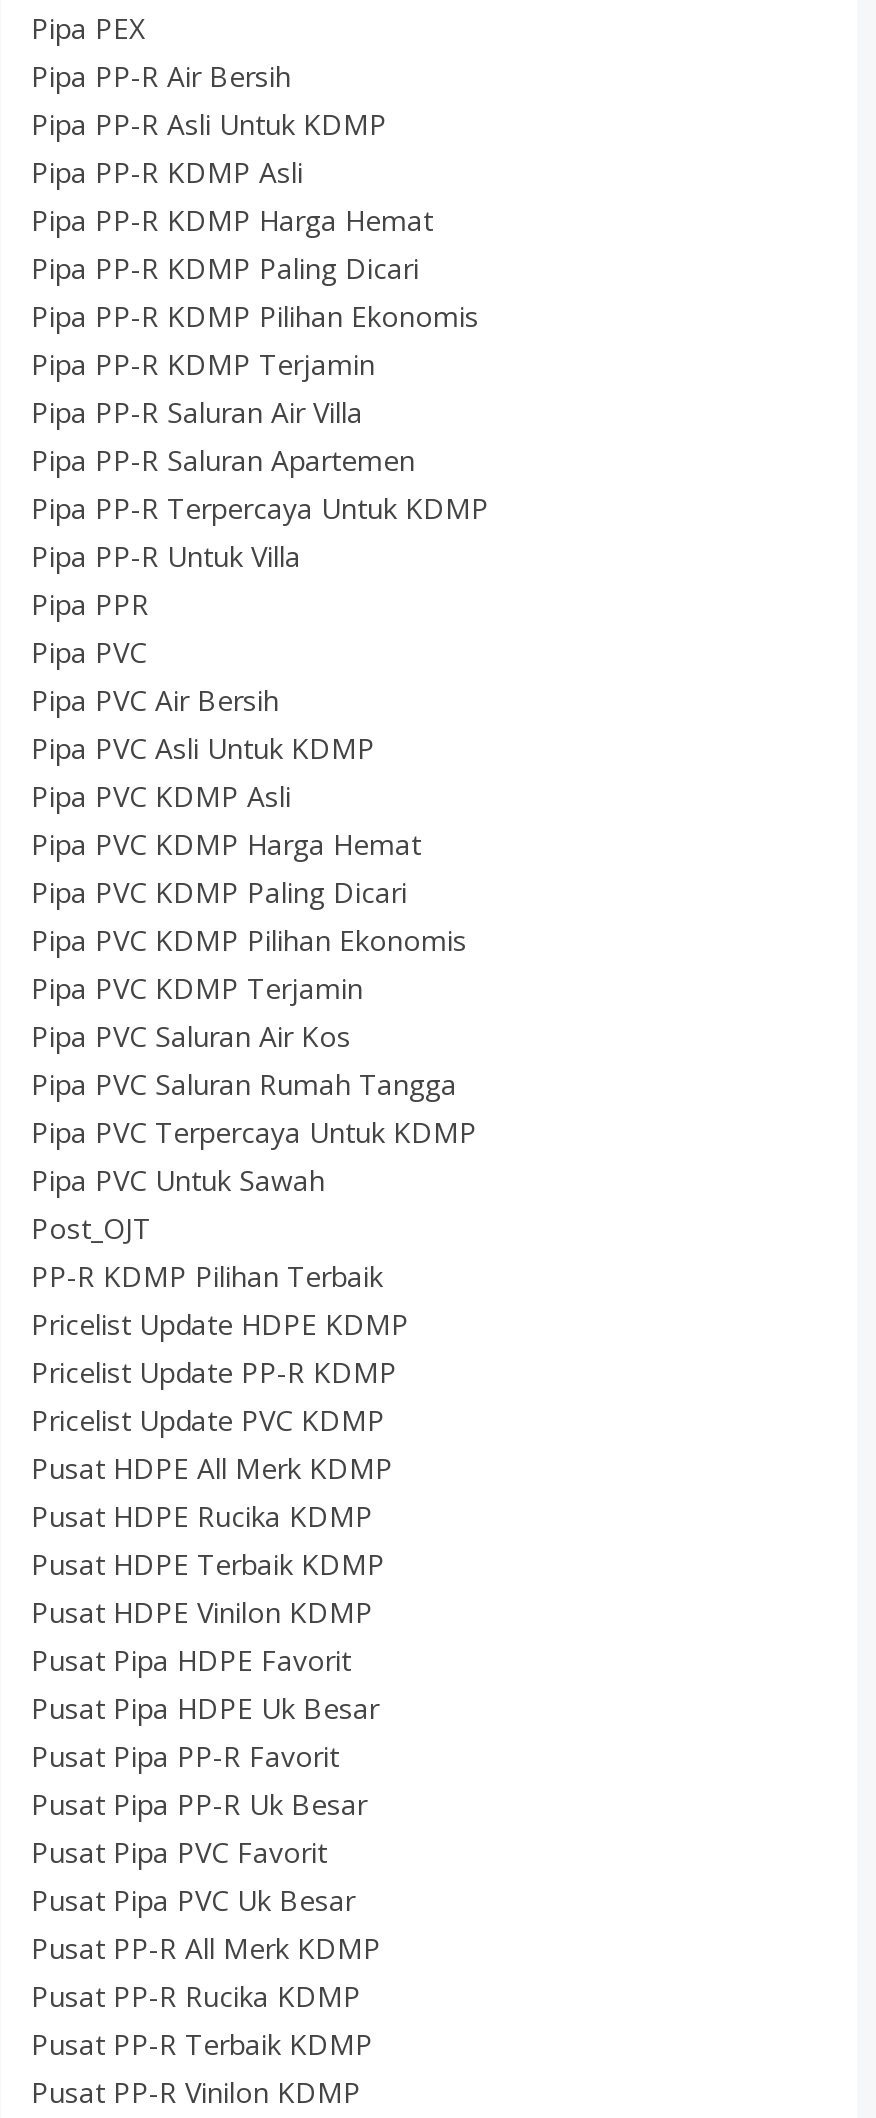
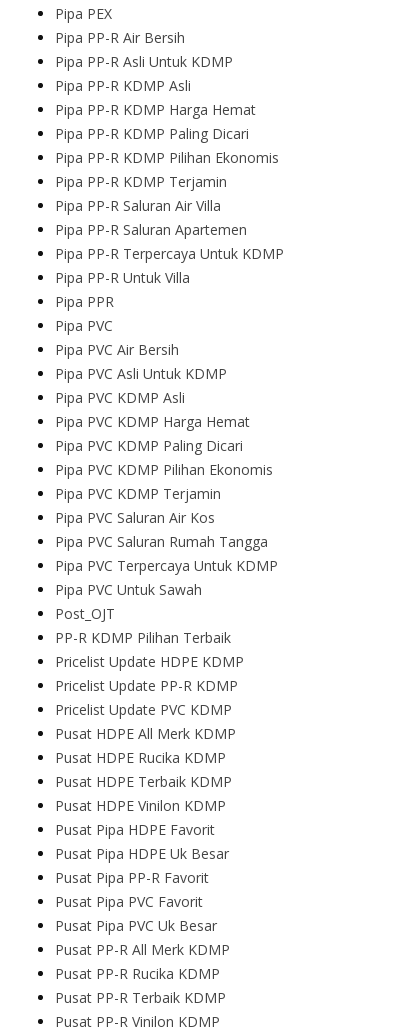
- Pusat Pipa PP-R Uk Besar
